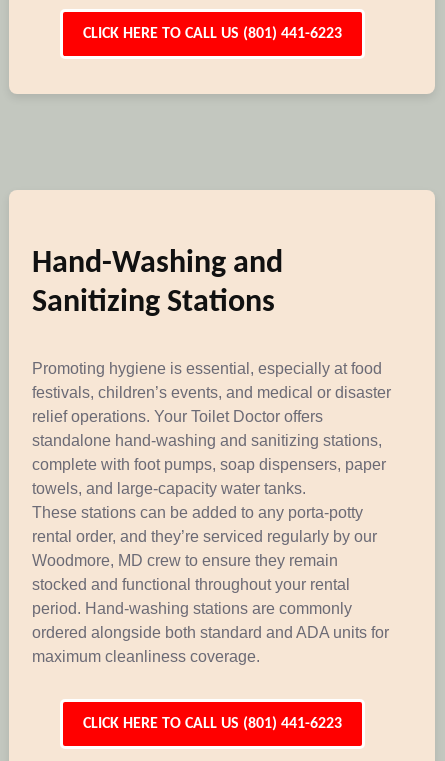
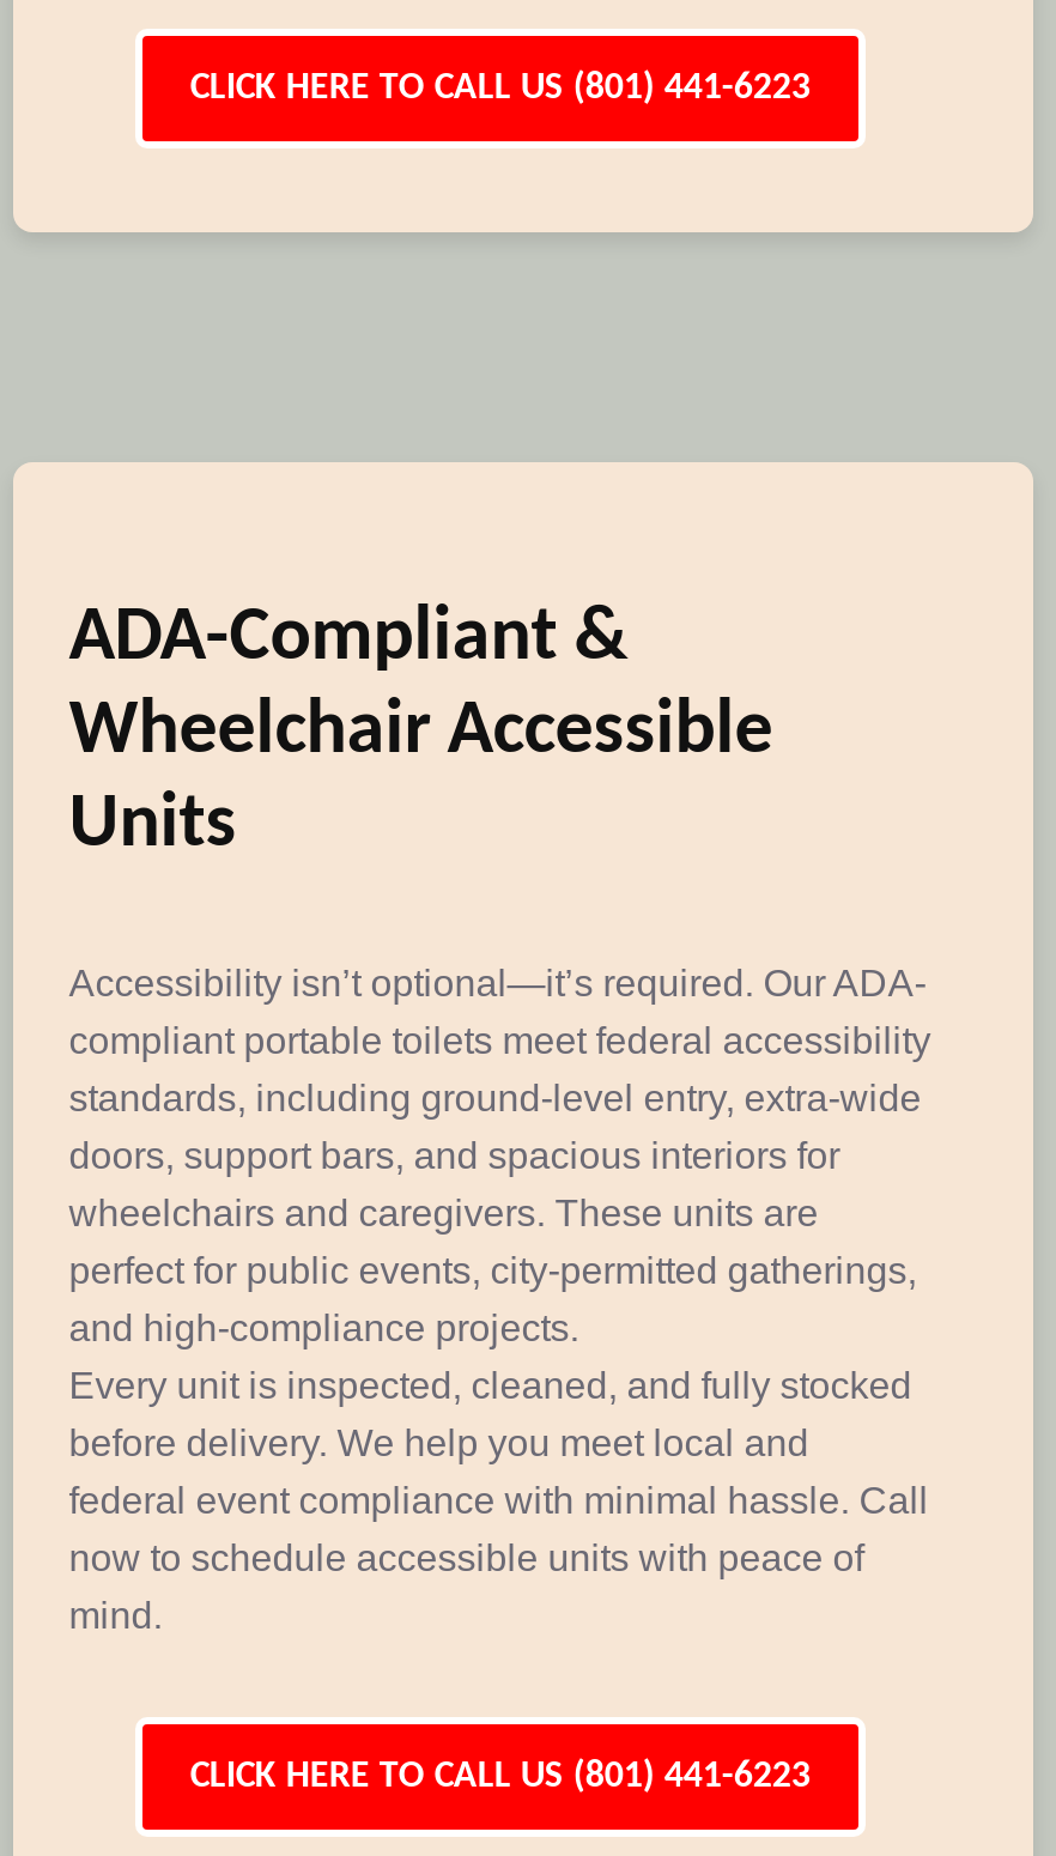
- Hand-Washing and
- Sanitizing Stations
+ ADA-Compliant &
+ Wheelchair Accessible
+ Units

- Promoting hygiene is essential, especially at food
- festivals, children’s events, and medical or disaster
- relief operations. Your Toilet Doctor offers
- standalone hand-washing and sanitizing stations,
- complete with foot pumps, soap dispensers, paper
- towels, and large-capacity water tanks.
- These stations can be added to any porta-potty
- rental order, and they’re serviced regularly by our
- Woodmore, MD crew to ensure they remain
- stocked and functional throughout your rental
- period. Hand-washing stations are commonly
- ordered alongside both standard and ADA units for
- maximum cleanliness coverage.
+ Accessibility isn’t optional—it’s required. Our ADA-
+ compliant portable toilets meet federal accessibility
+ standards, including ground-level entry, extra-wide
+ doors, support bars, and spacious interiors for
+ wheelchairs and caregivers. These units are
+ perfect for public events, city-permitted gatherings,
+ and high-compliance projects.
+ Every unit is inspected, cleaned, and fully stocked
+ before delivery. We help you meet local and
+ federal event compliance with minimal hassle. Call
+ now to schedule accessible units with peace of
+ mind.
